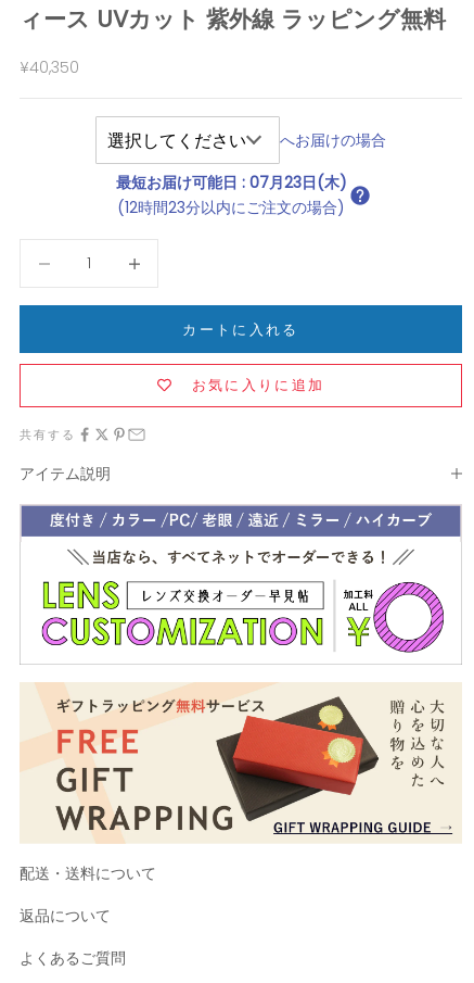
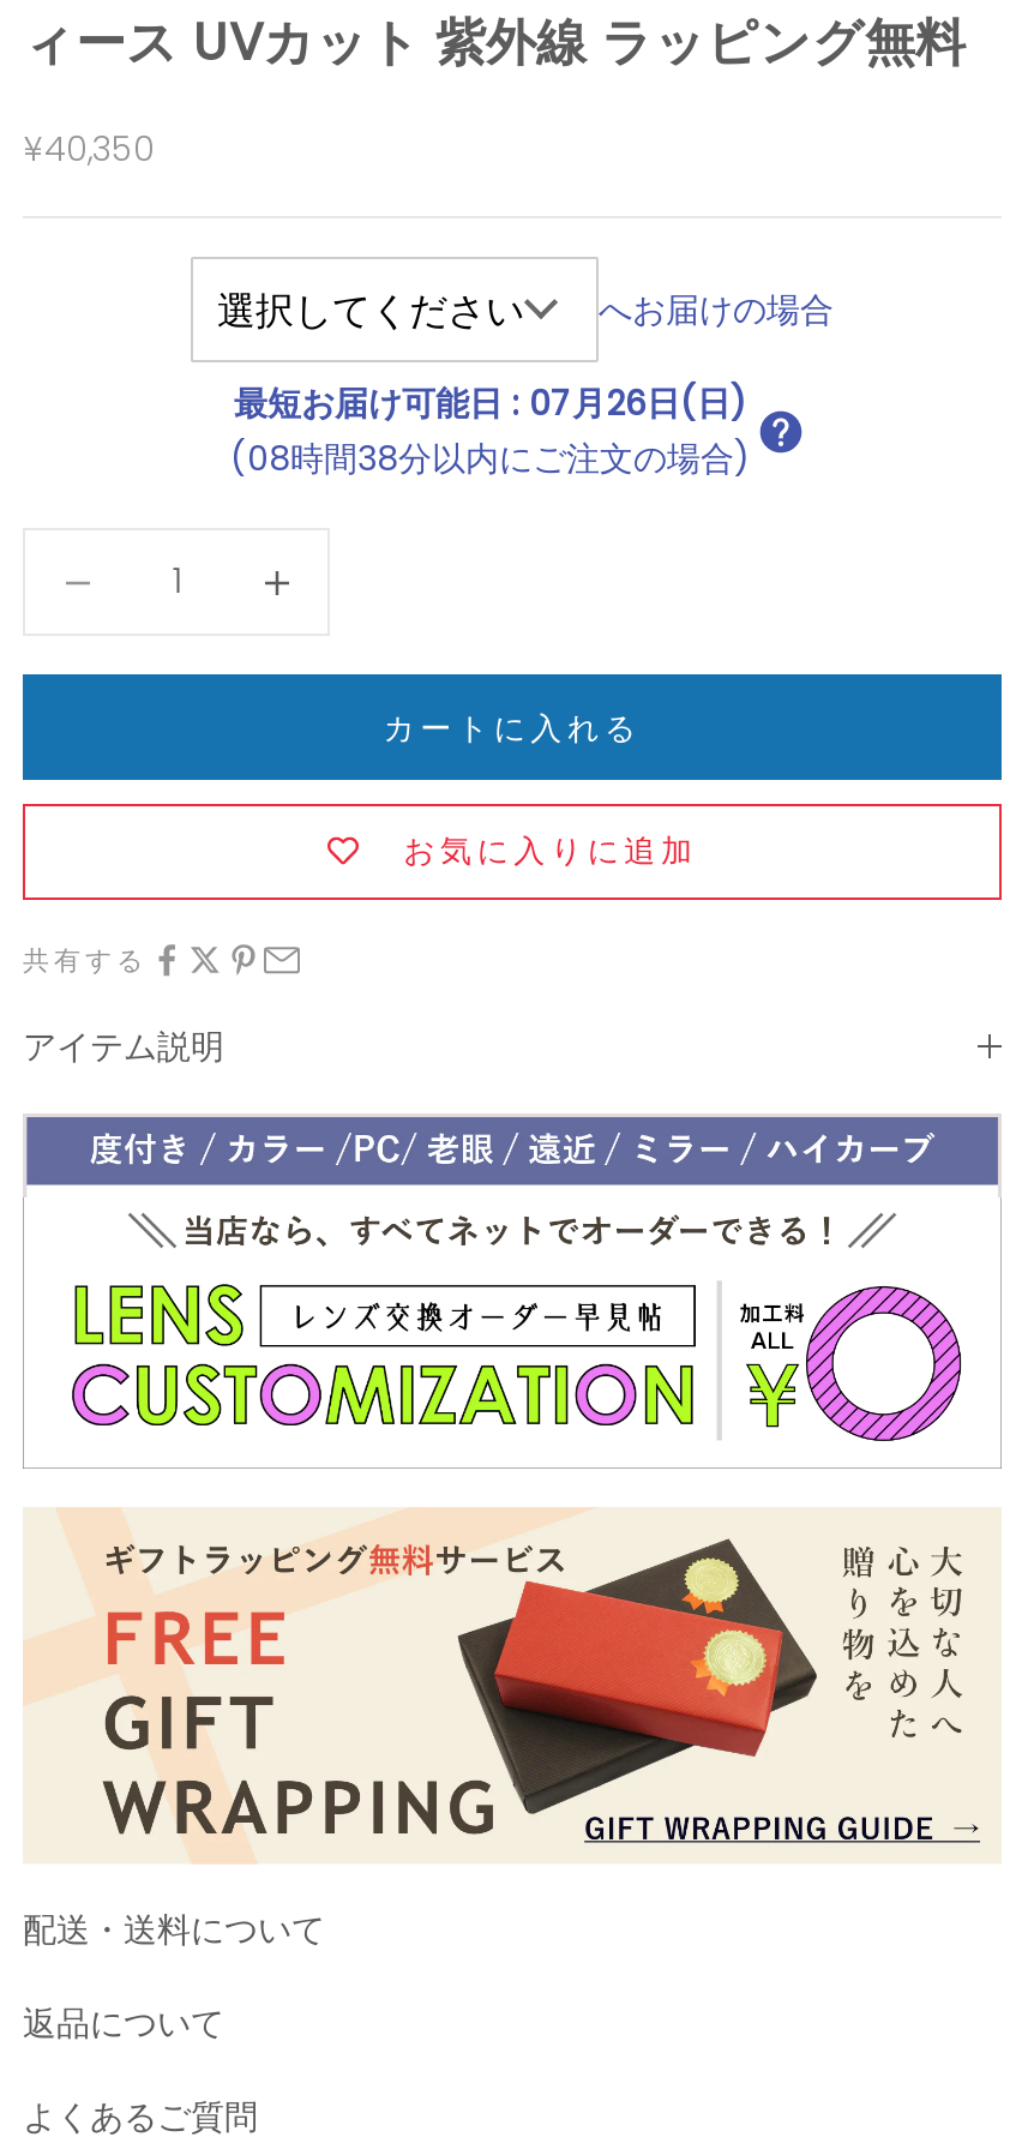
- 最短お届け可能日: 07月23日(木)
+ 最短お届け可能日: 07月26日(日)

- (12時間23分以内にご注文の場合)
+ (08時間38分以内にご注文の場合)
